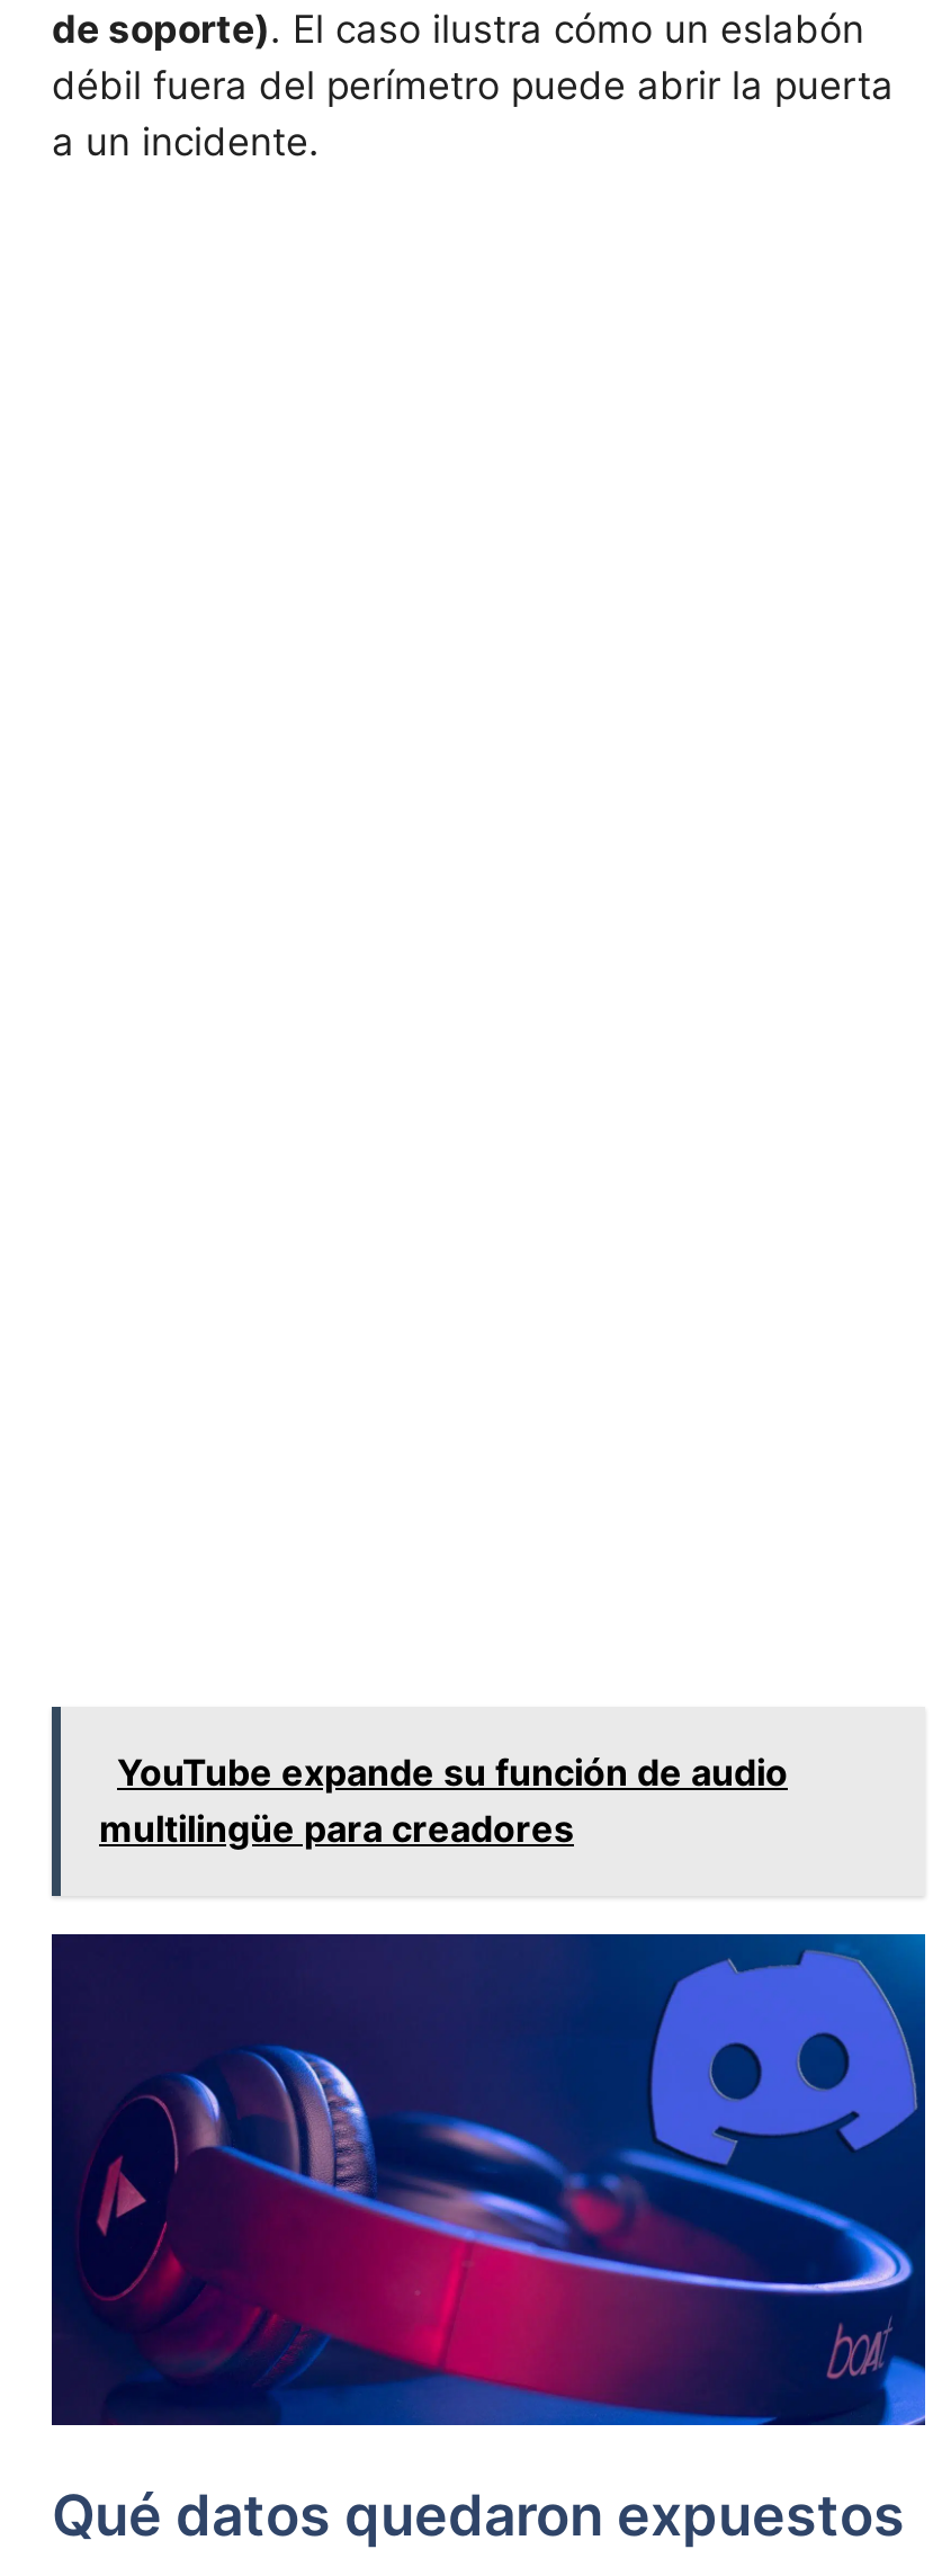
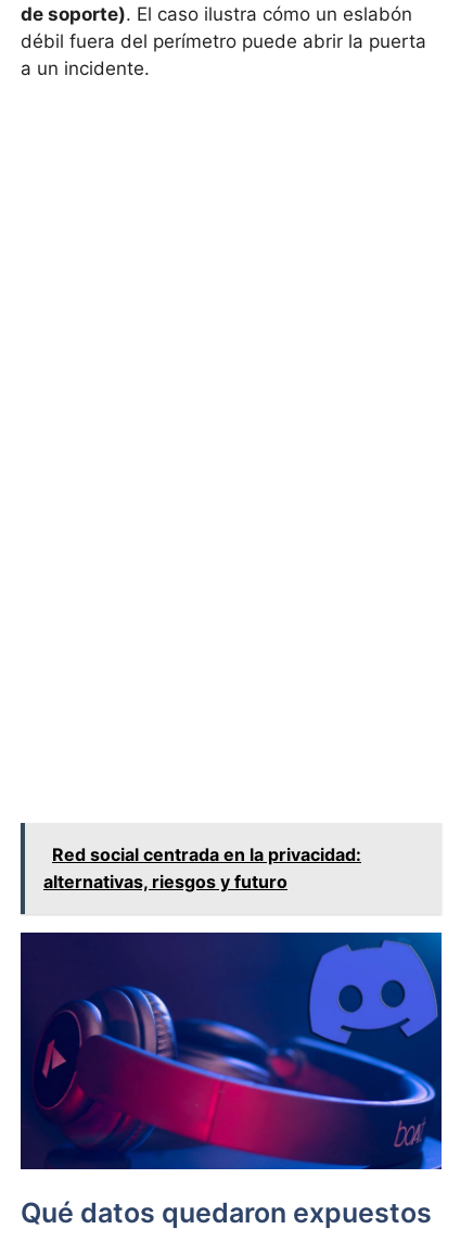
- YouTube expande su función de audio
- multilingüe para creadores
+ Red social centrada en la privacidad:
+ alternativas, riesgos y futuro
